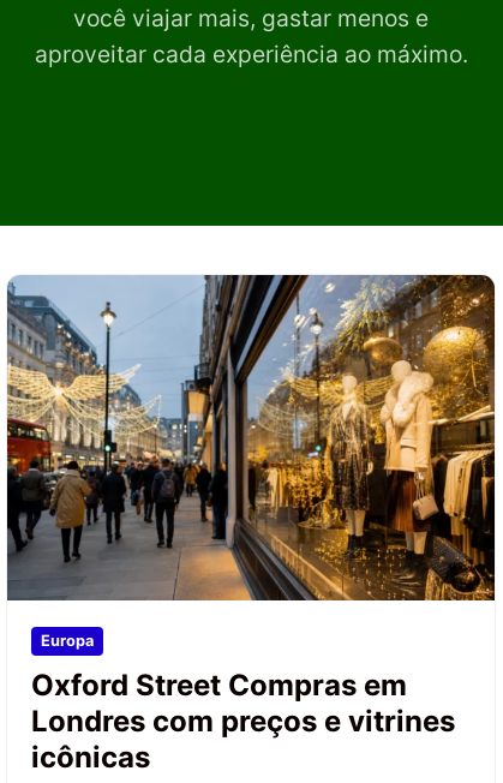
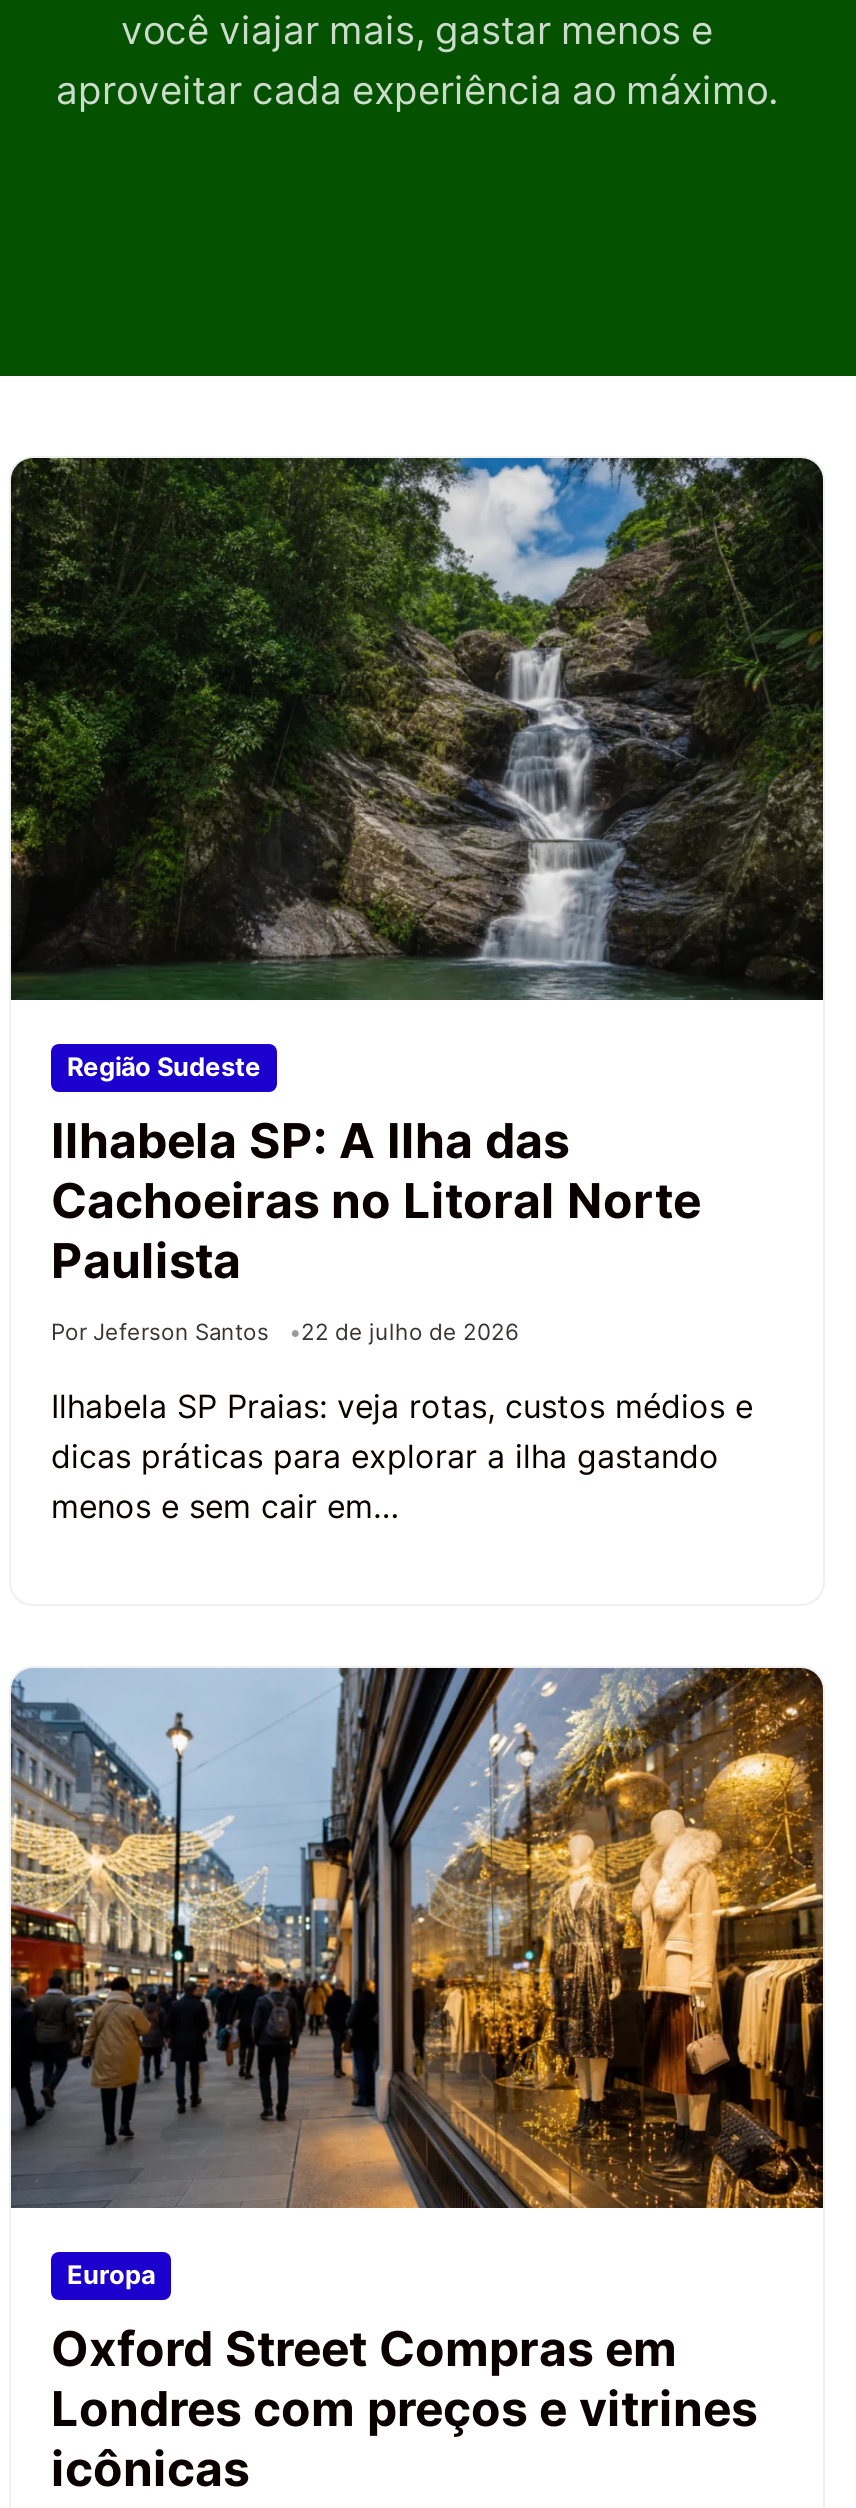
+ [image]
+ Região Sudeste
+ Ilhabela SP: A Ilha das
+ Cachoeiras no Litoral Norte
+ Paulista
+ Por Jeferson Santos
+ 22 de julho de 2026
+ Ilhabela SP Praias: veja rotas, custos médios e
+ dicas práticas para explorar a ilha gastando
+ menos e sem cair em…
